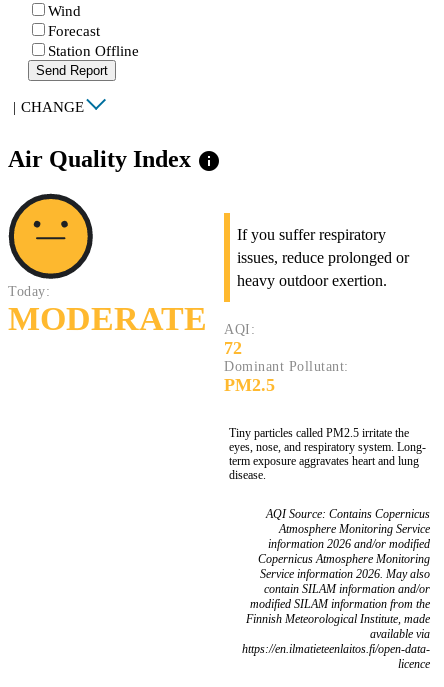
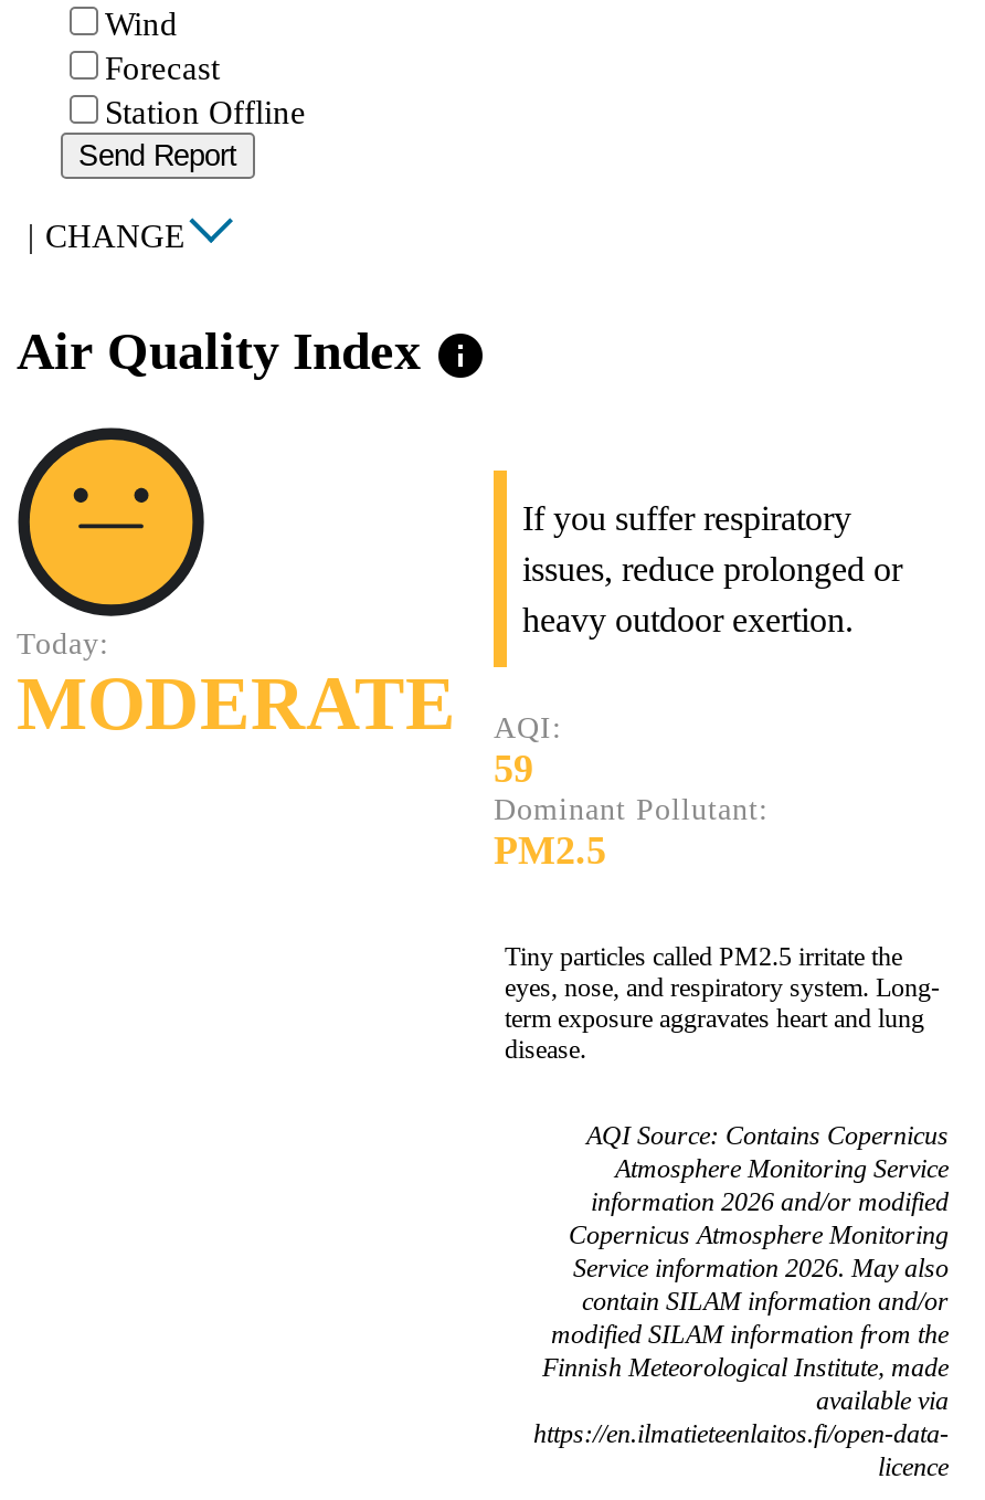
- 72
+ 59
